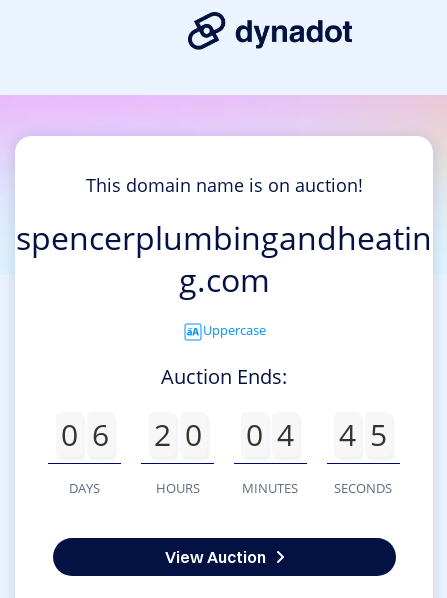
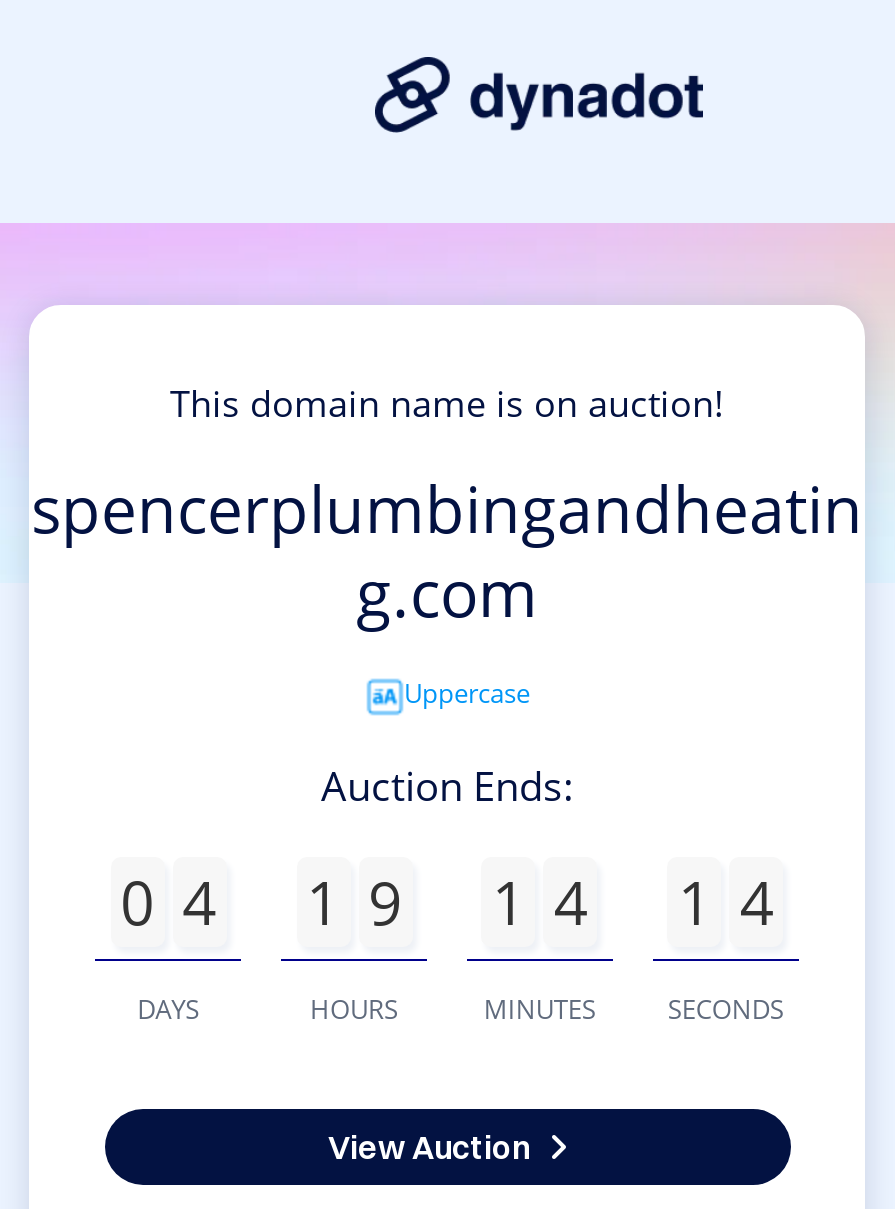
- 0 6
+ 0 4

- 2 0
+ 1 9

- 0 4
+ 1 4

- 4 5
+ 1 4
